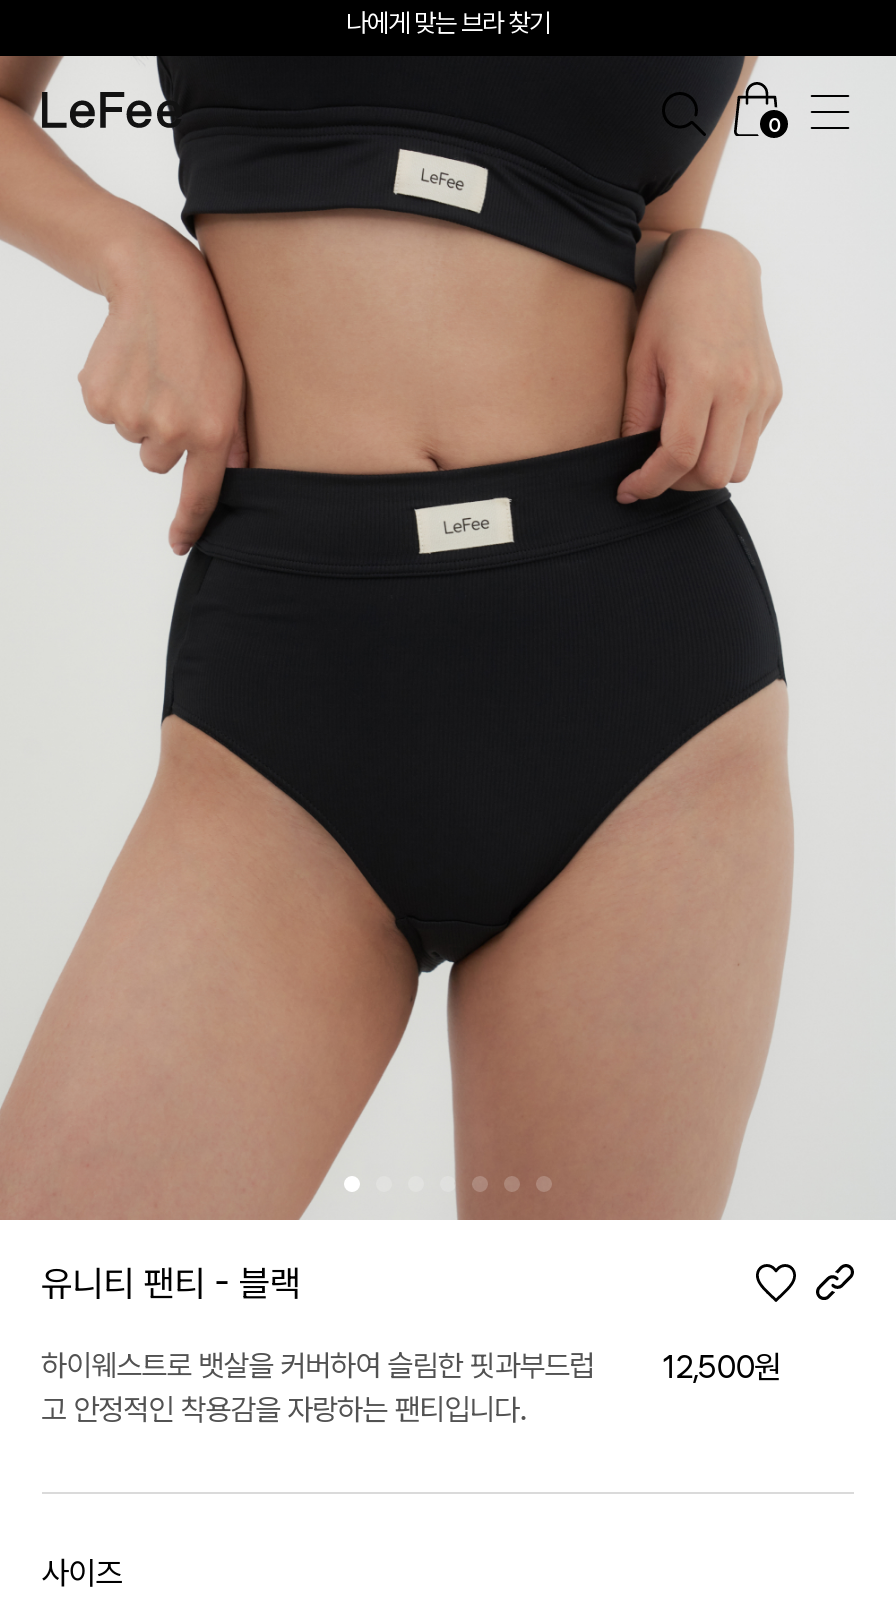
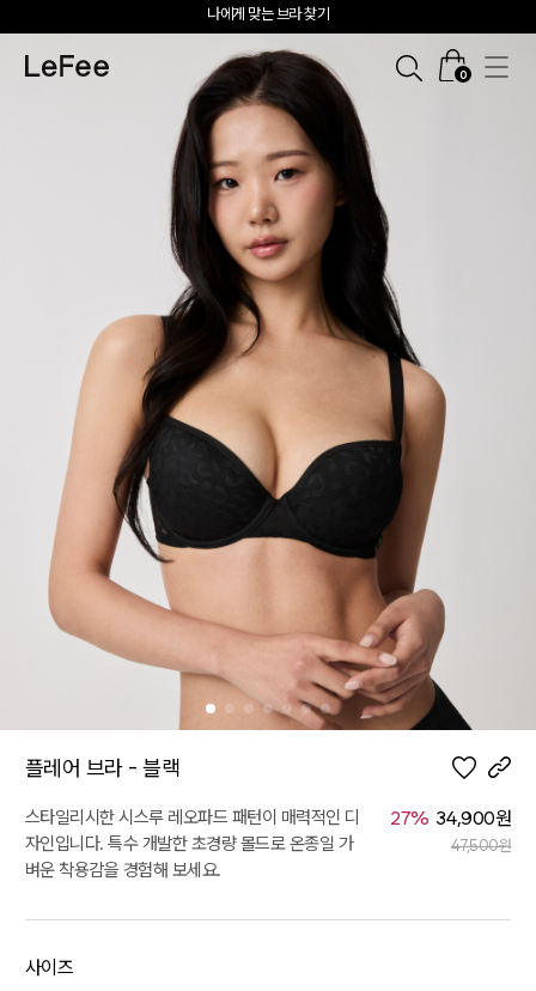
- [image]
- 유니티 팬티 - 블랙
+ [image]
+ 플레어 브라 - 블랙

- 하이웨스트로 뱃살을 커버하여 슬림한 핏과부드럽
- 고 안정적인 착용감을 자랑하는 팬티입니다.
+ 스타일리시한 시스루 레오파드 패턴이 매력적인 디
+ 자인입니다. 특수 개발한 초경량 몰드로 온종일 가
+ 벼운 착용감을 경험해 보세요.

- 12,500원
+ 27% 34,900원
+ 47,500원
